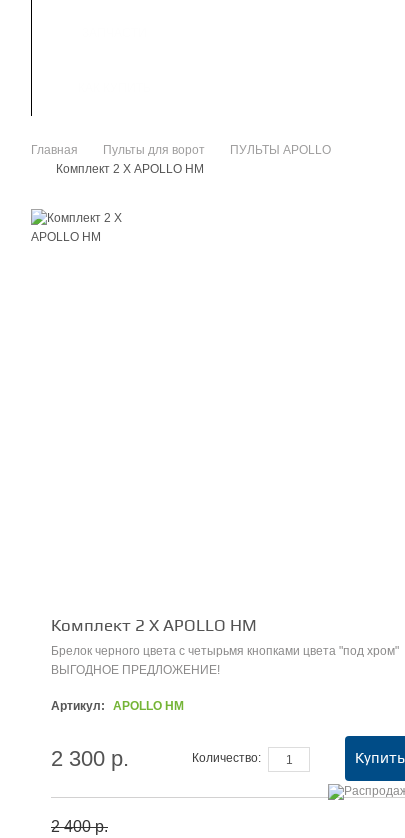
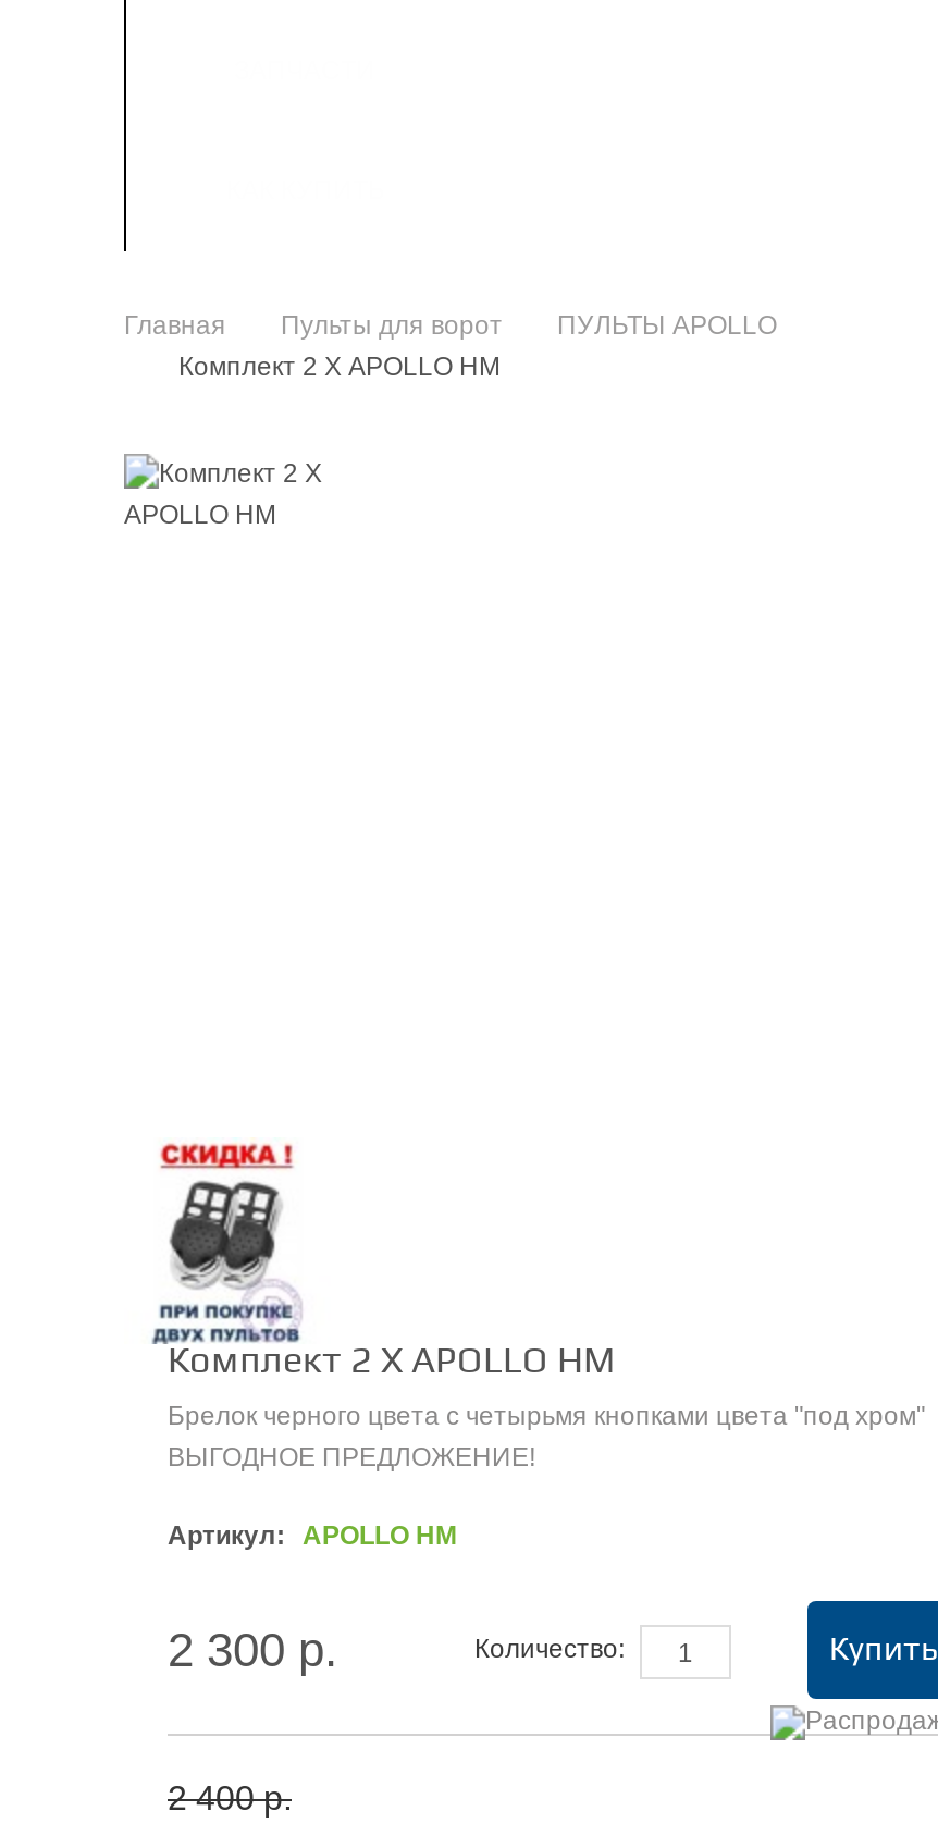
+ [image]
